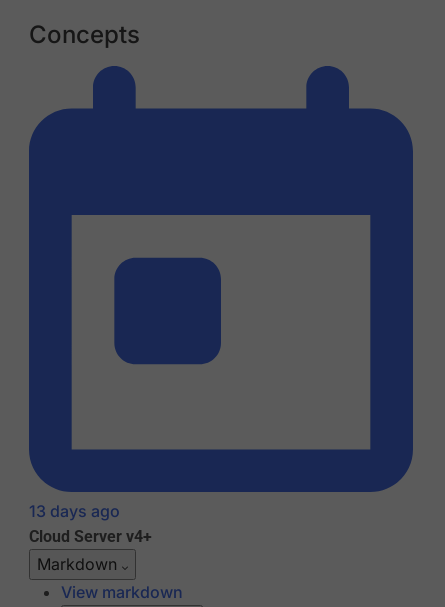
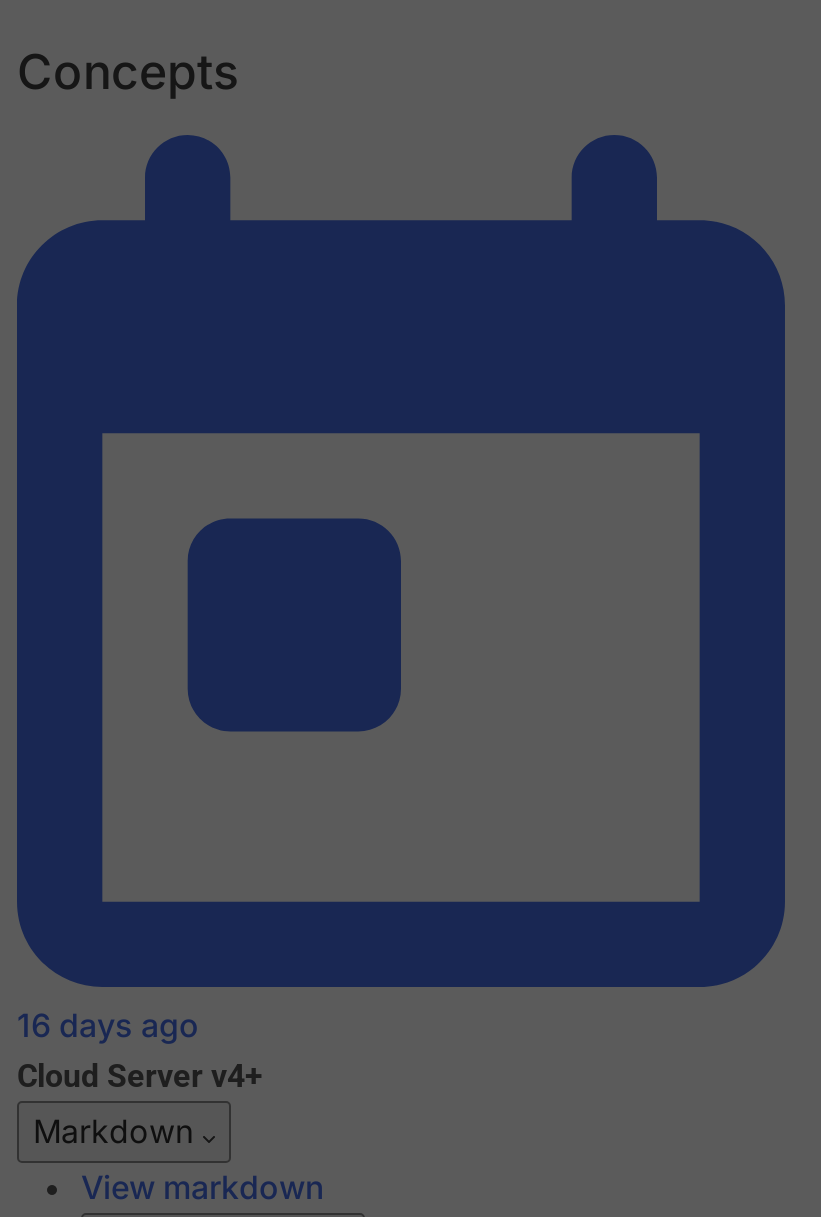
- 13 days ago
+ 16 days ago
